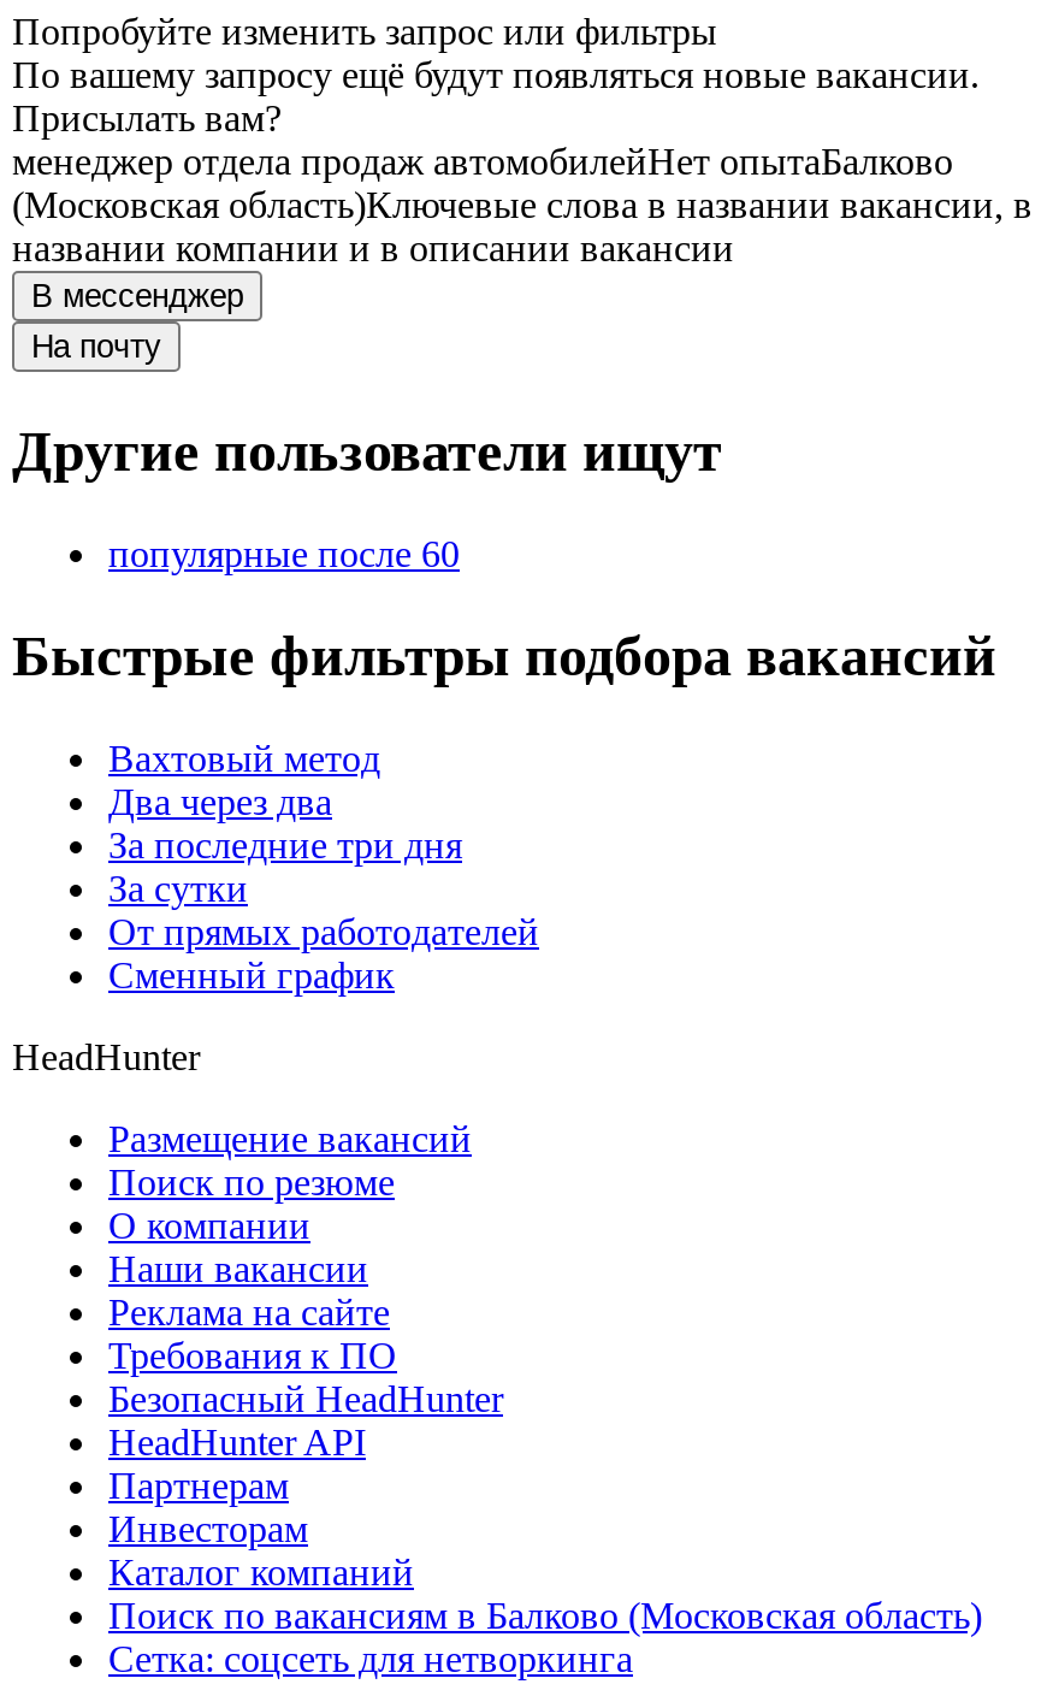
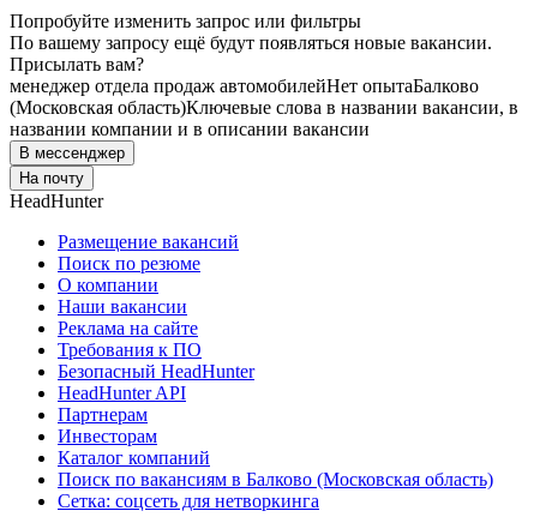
- Другие пользователи ищут
- популярные после 60
- Быстрые фильтры подбора вакансий
- Вахтовый метод
- Два через два
- За последние три дня
- За сутки
- От прямых работодателей
- Сменный график
